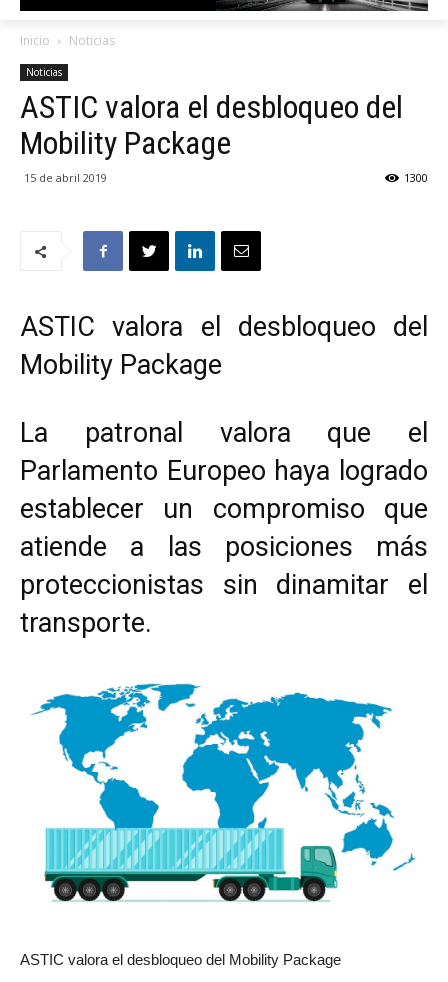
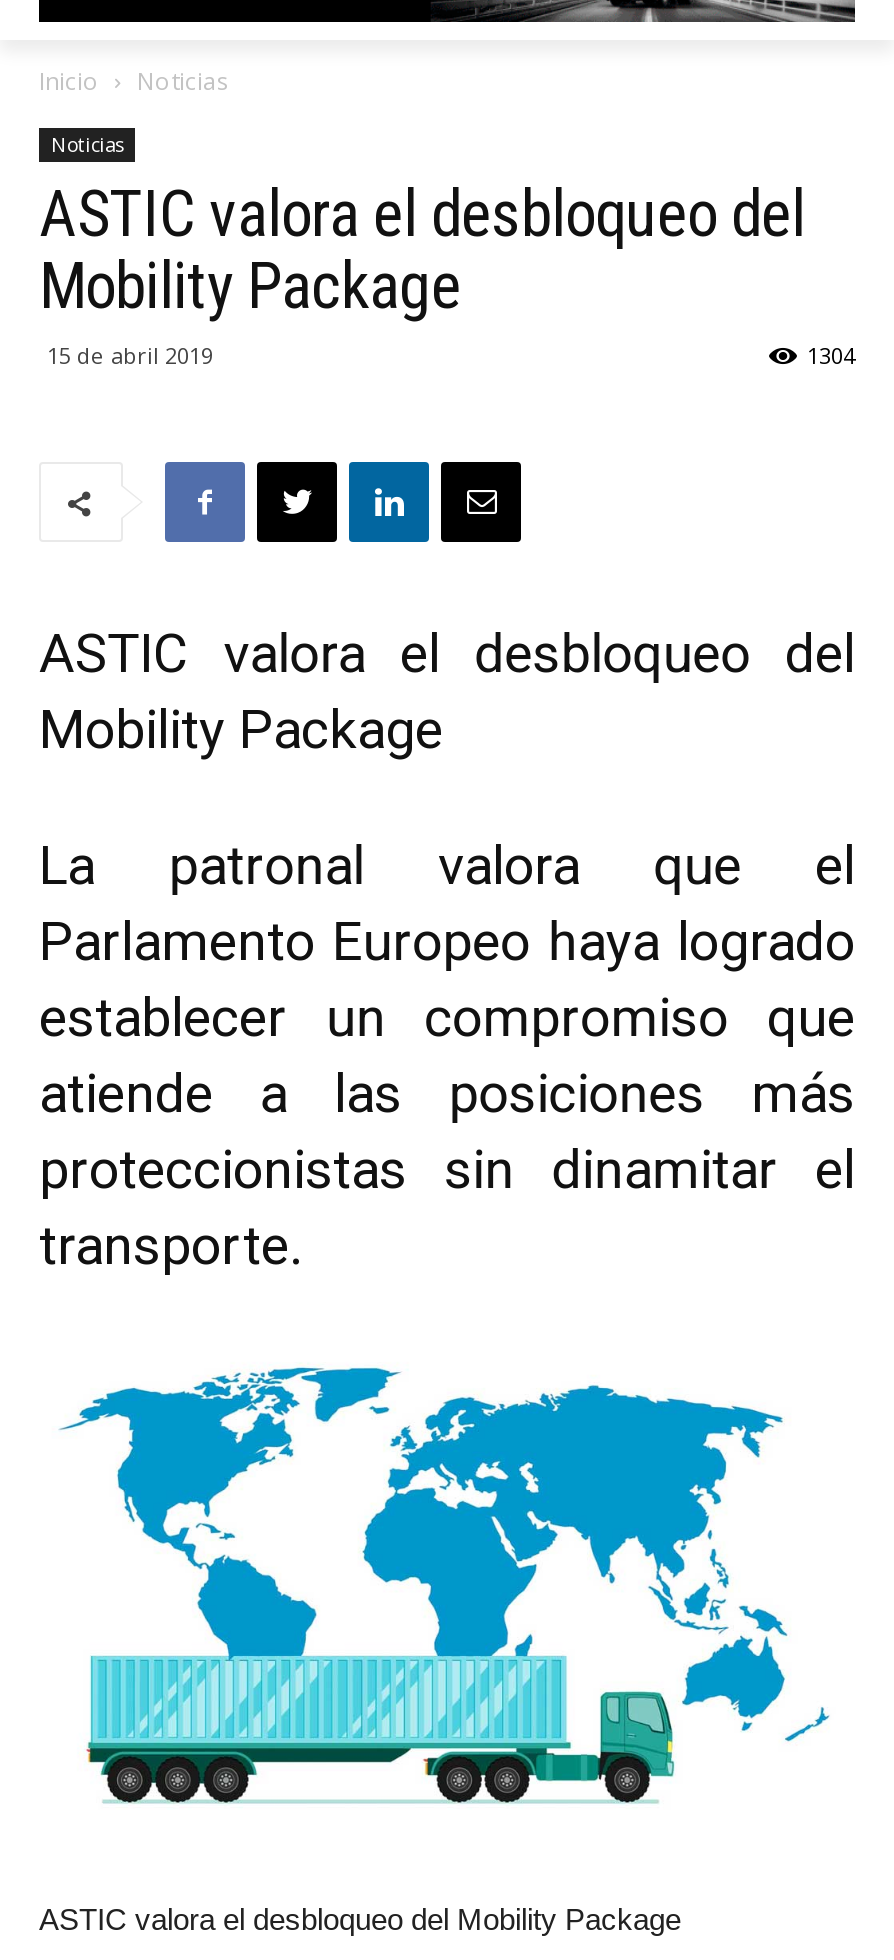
- 1300
+ 1304
